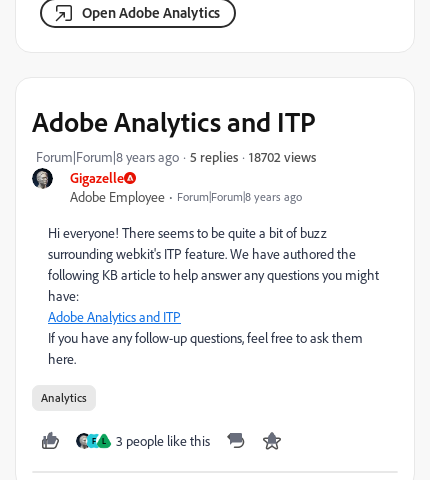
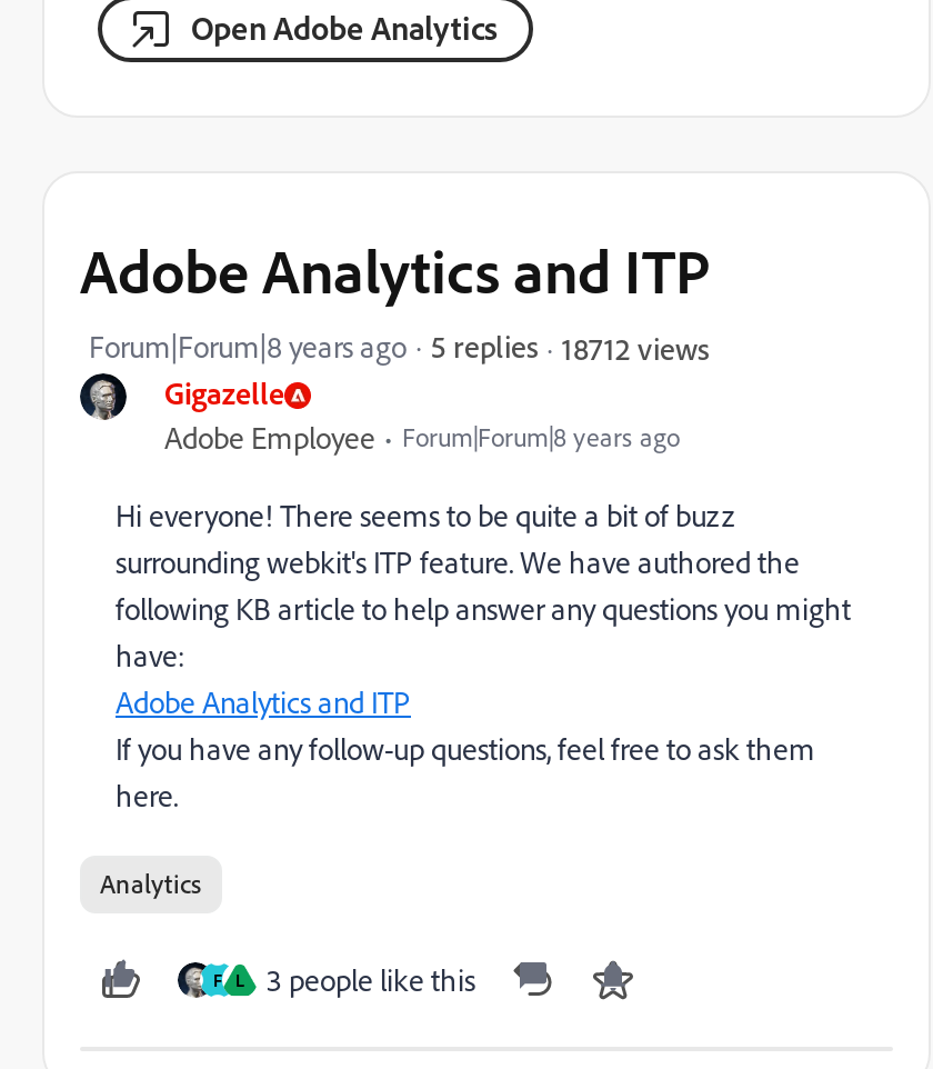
- 18702 views
+ 18712 views
